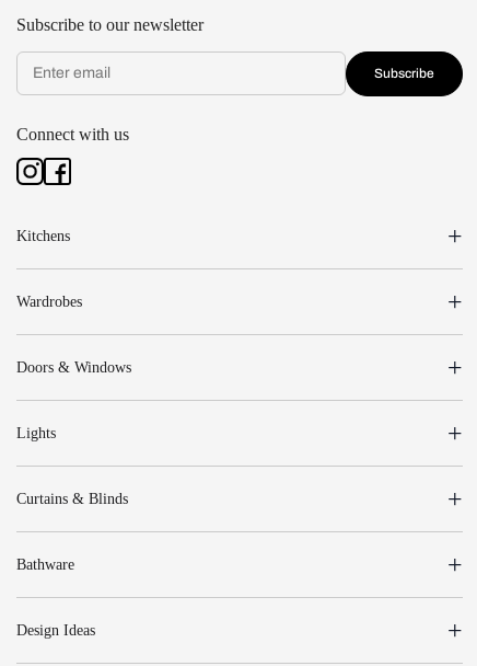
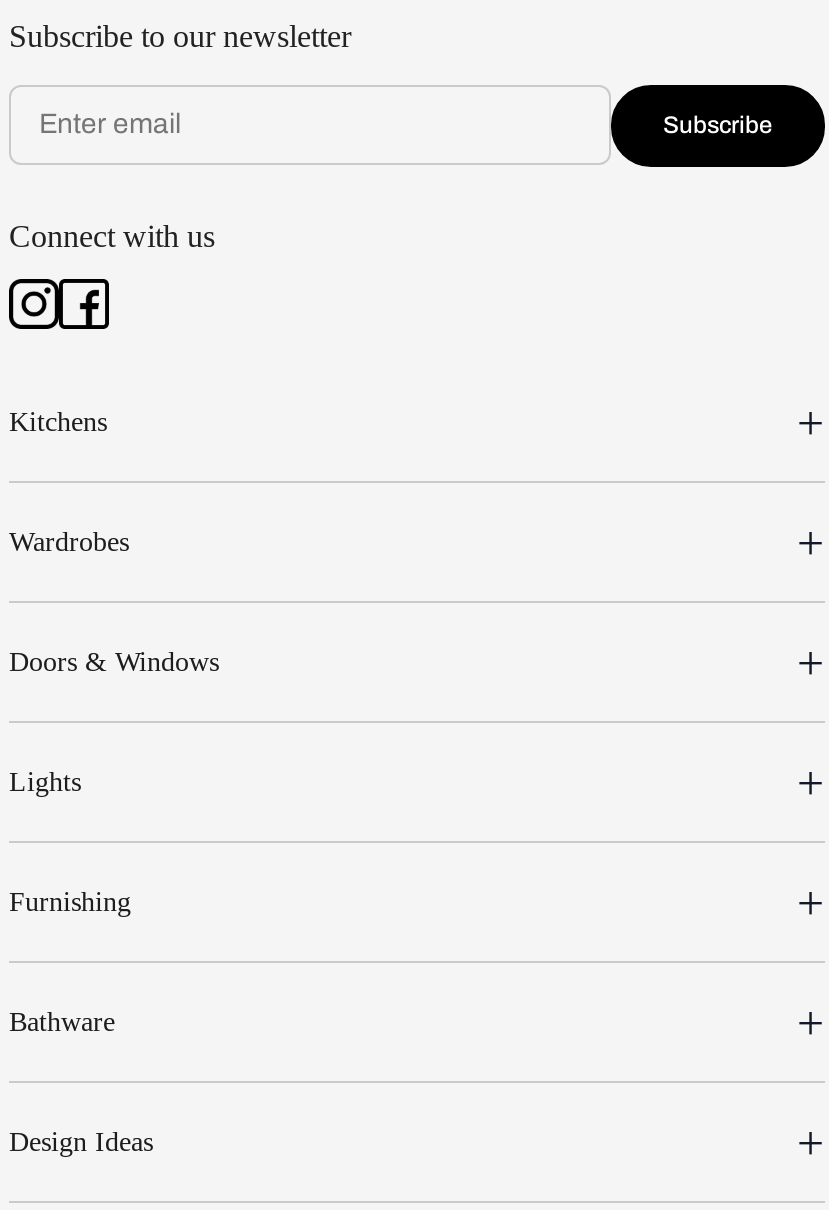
- Curtains & Blinds
+ Furnishing
